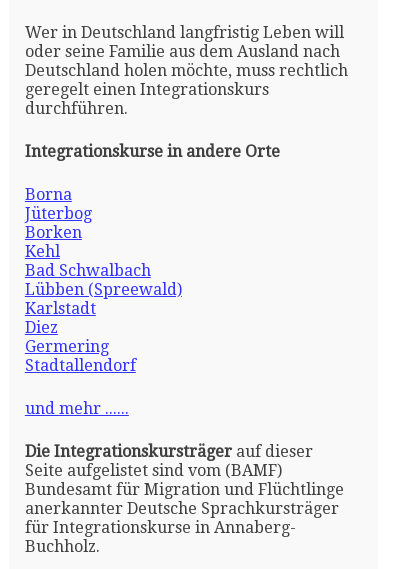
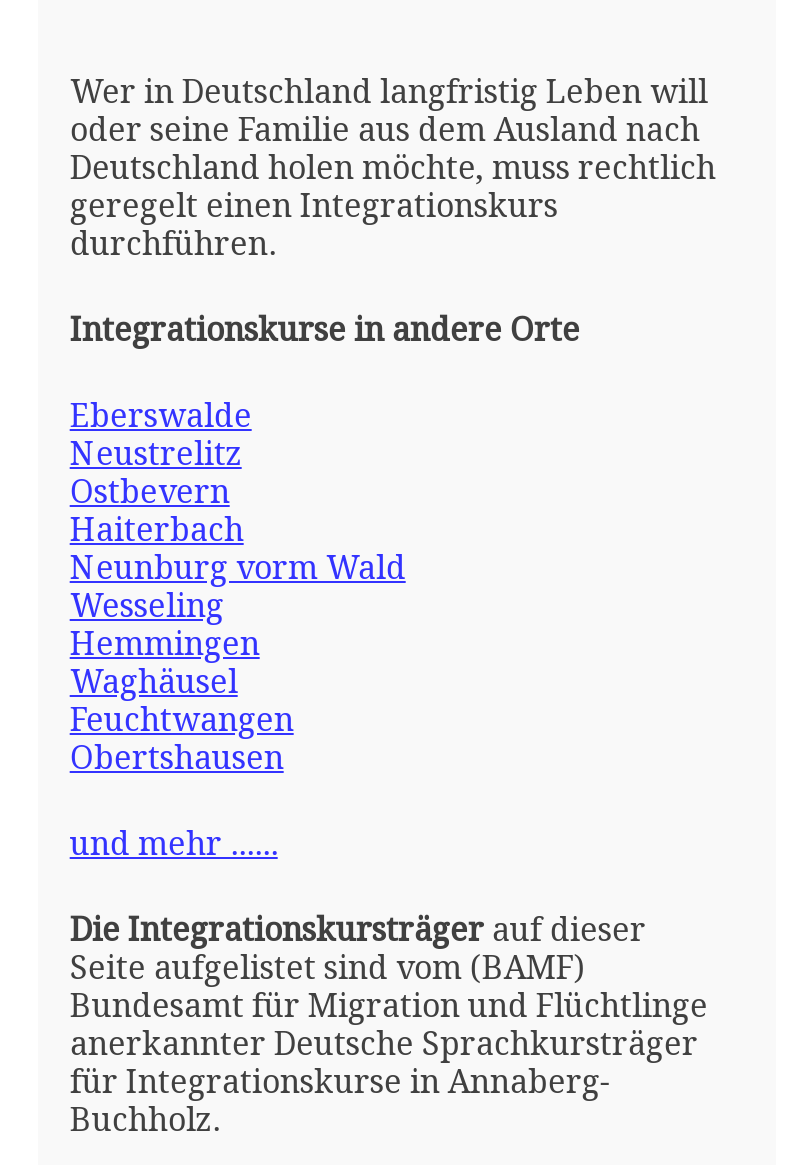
- Borna
- Jüterbog
- Borken
- Kehl
- Bad Schwalbach
- Lübben (Spreewald)
- Karlstadt
- Diez
- Germering
- Stadtallendorf
+ Eberswalde
+ Neustrelitz
+ Ostbevern
+ Haiterbach
+ Neunburg vorm Wald
+ Wesseling
+ Hemmingen
+ Waghäusel
+ Feuchtwangen
+ Obertshausen
